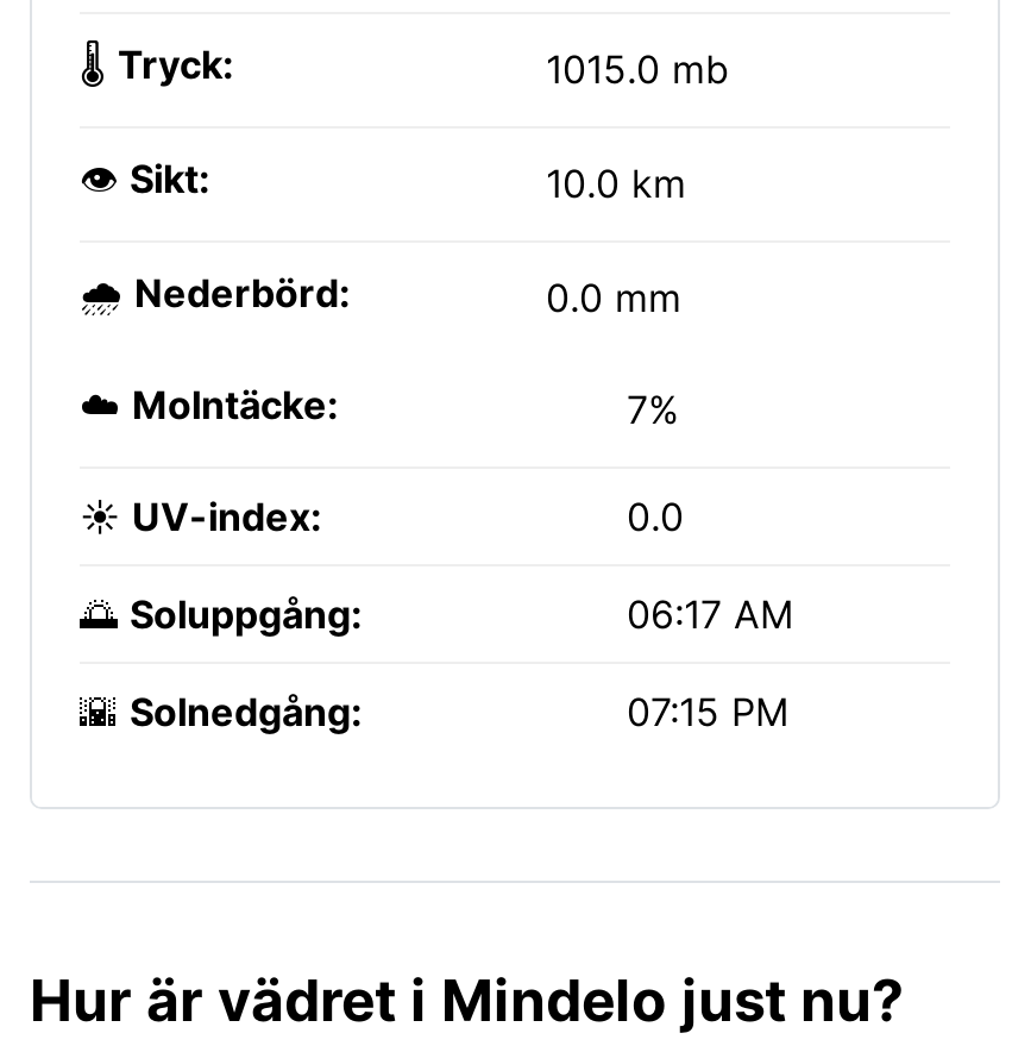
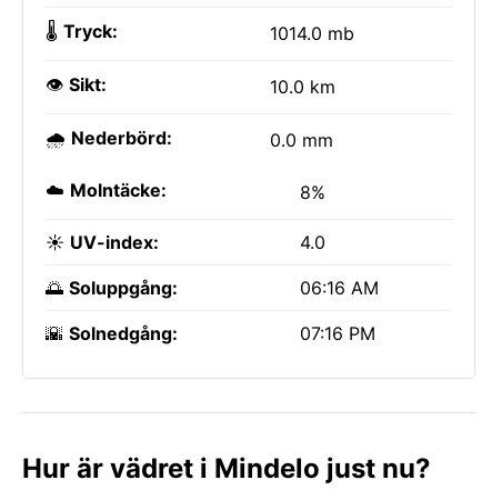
- 1015.0 mb
+ 1014.0 mb

- 7%
+ 8%

- 0.0
+ 4.0

- 06:17 AM
+ 06:16 AM

- 07:15 PM
+ 07:16 PM
